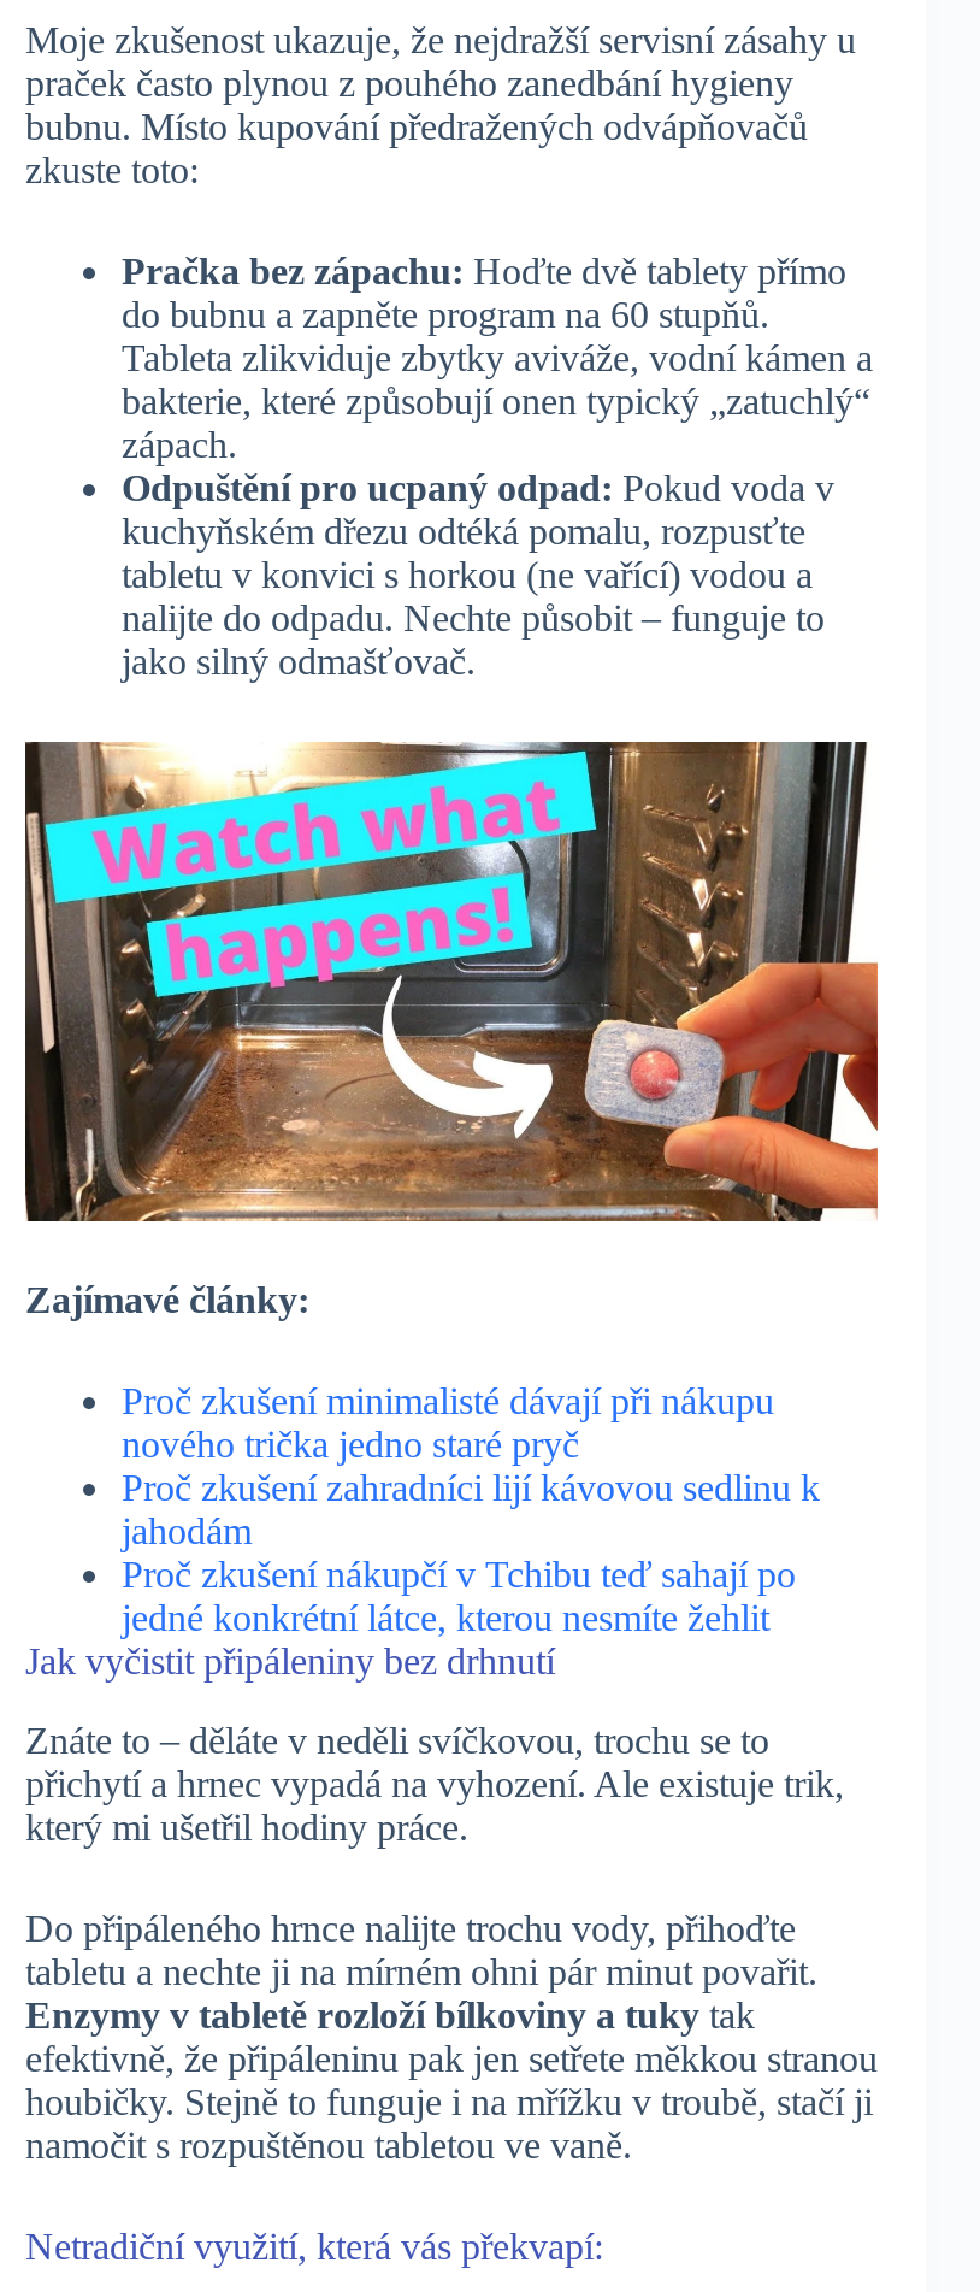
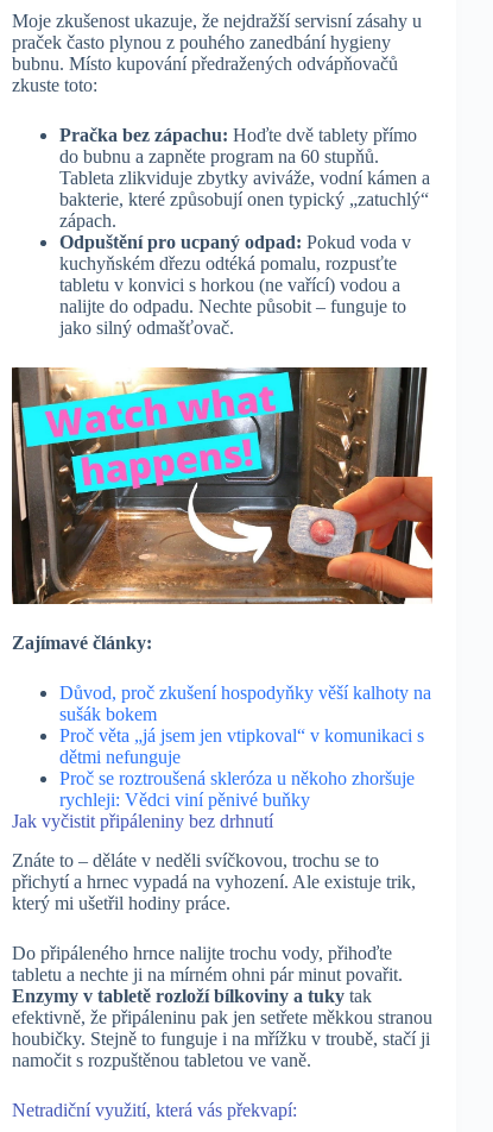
- Proč zkušení minimalisté dávají při nákupu
- nového trička jedno staré pryč
- Proč zkušení zahradníci lijí kávovou sedlinu k
- jahodám
- Proč zkušení nákupčí v Tchibu teď sahají po
- jedné konkrétní látce, kterou nesmíte žehlit
+ Důvod, proč zkušení hospodyňky věší kalhoty na
+ sušák bokem
+ Proč věta „já jsem jen vtipkoval“ v komunikaci s
+ dětmi nefunguje
+ Proč se roztroušená skleróza u někoho zhoršuje
+ rychleji: Vědci viní pěnivé buňky
